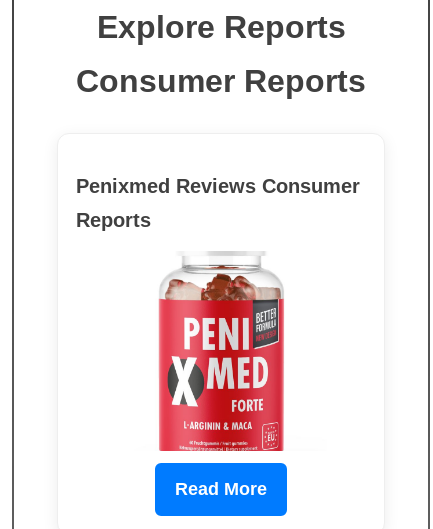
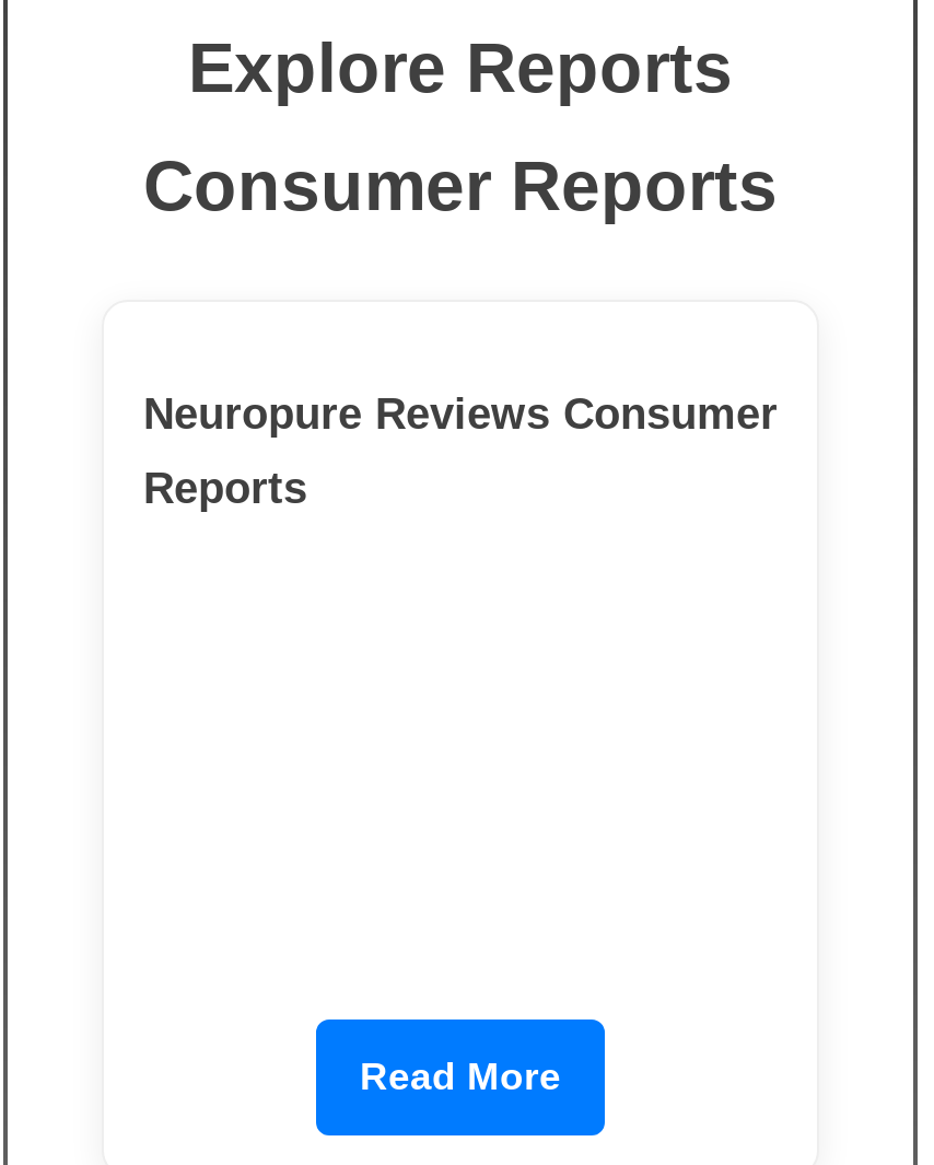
- Penixmed Reviews Consumer
+ Neuropure Reviews Consumer

- [image]
